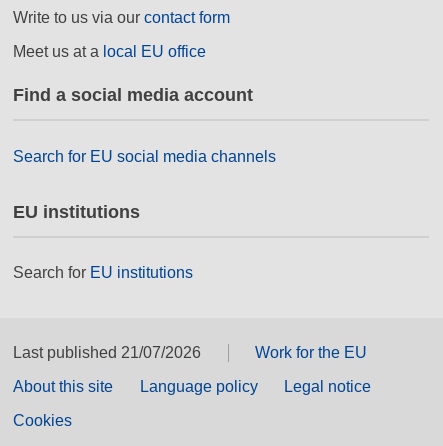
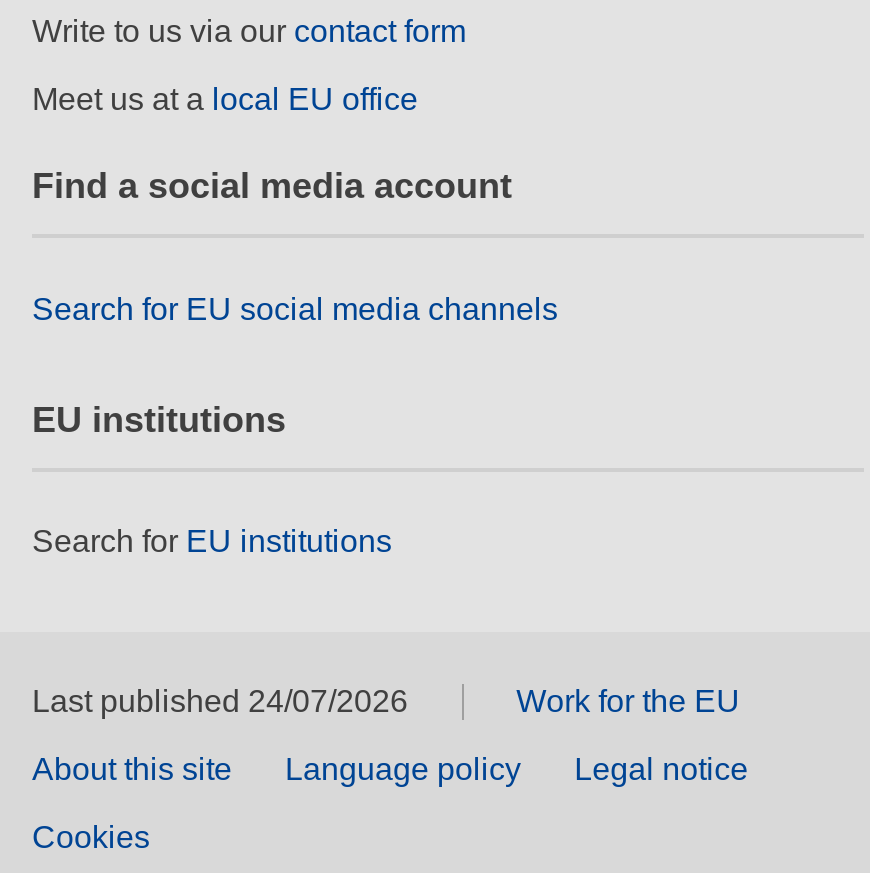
- Last published 21/07/2026
+ Last published 24/07/2026
